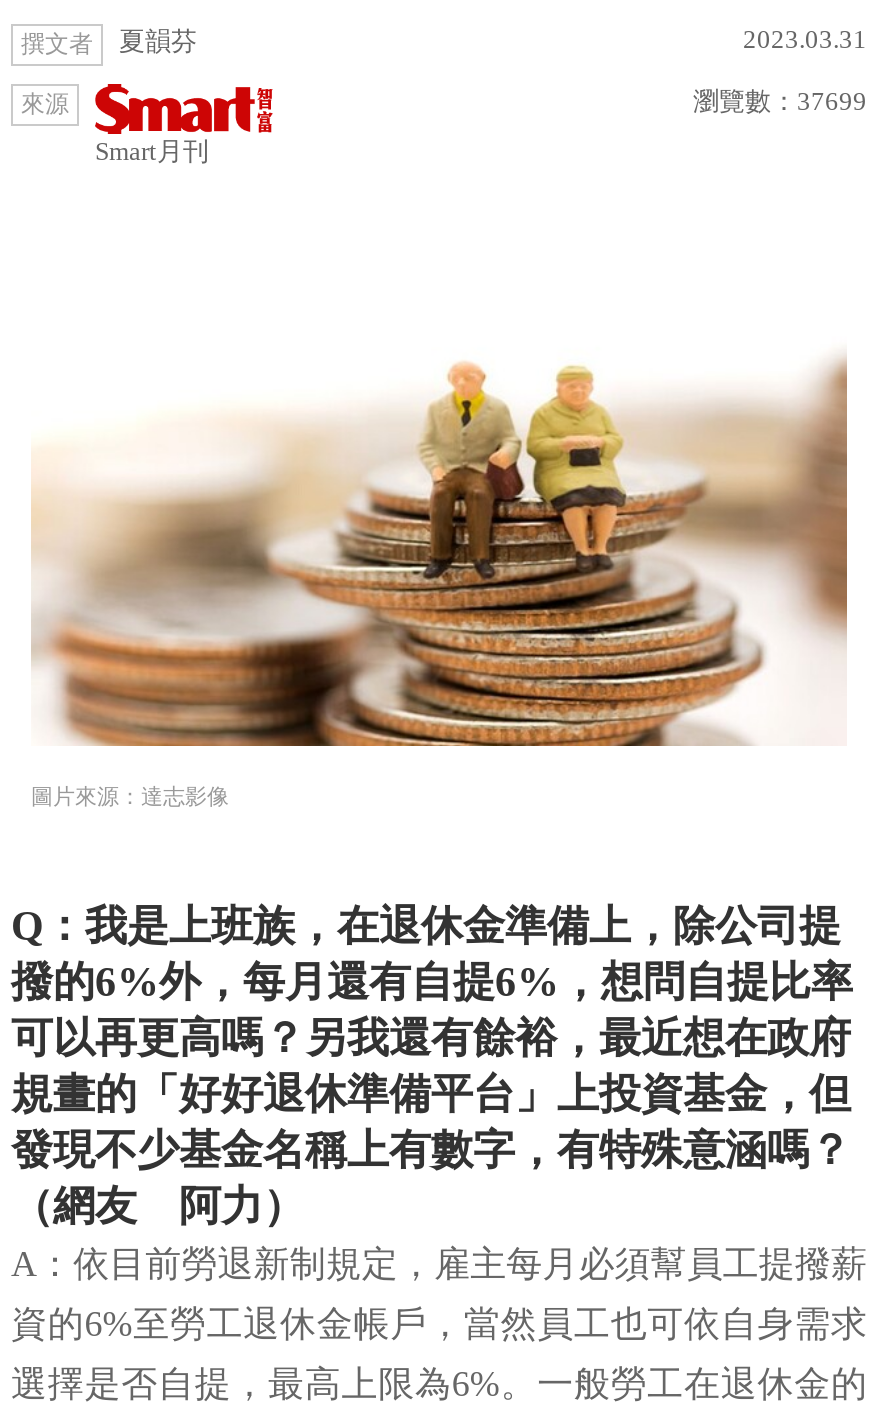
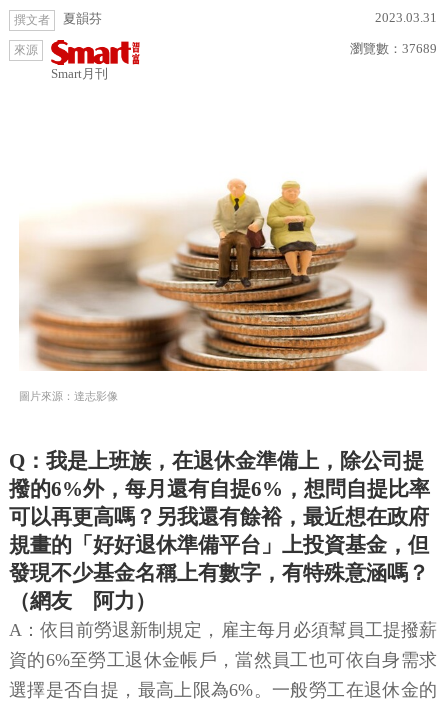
- 瀏覽數：37699
+ 瀏覽數：37689
